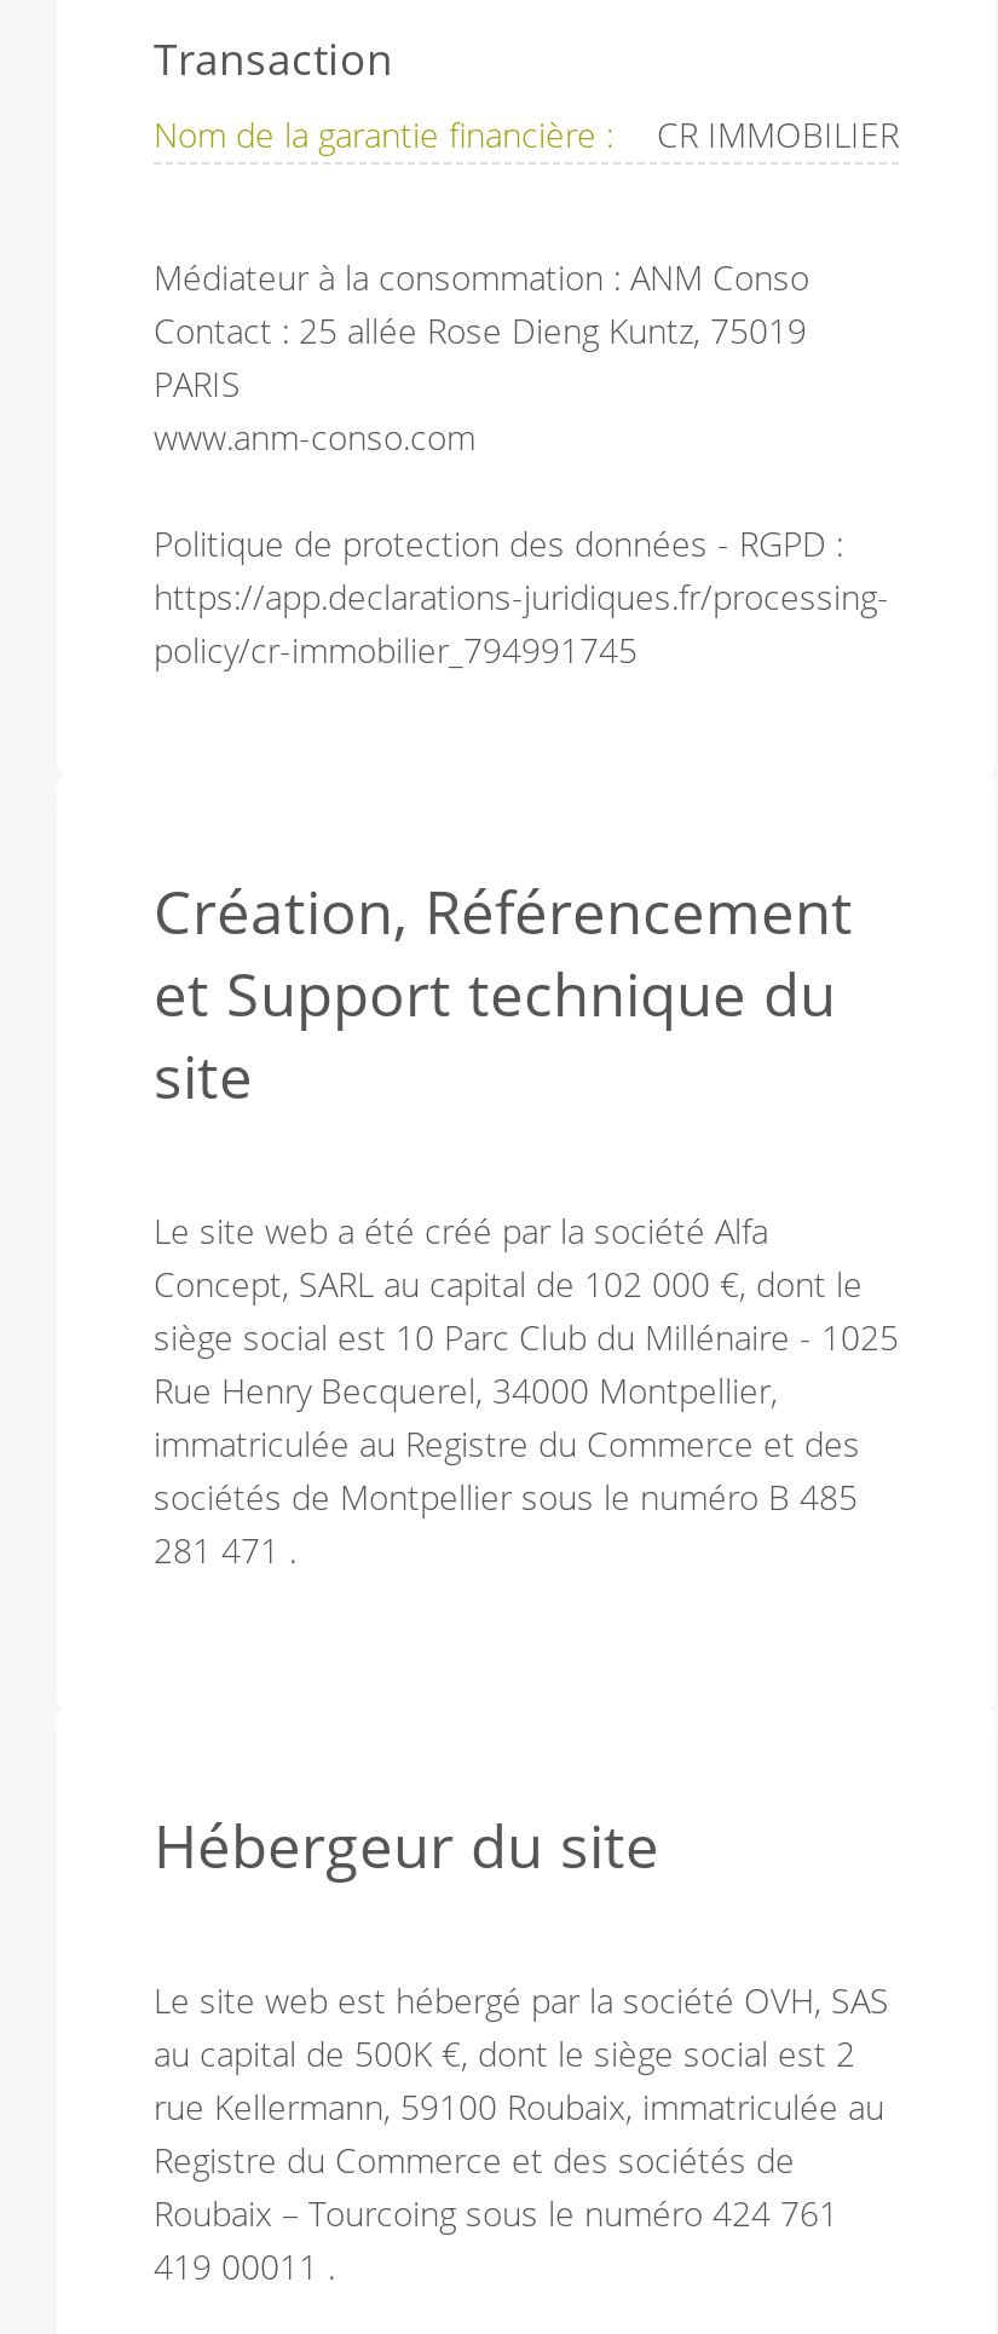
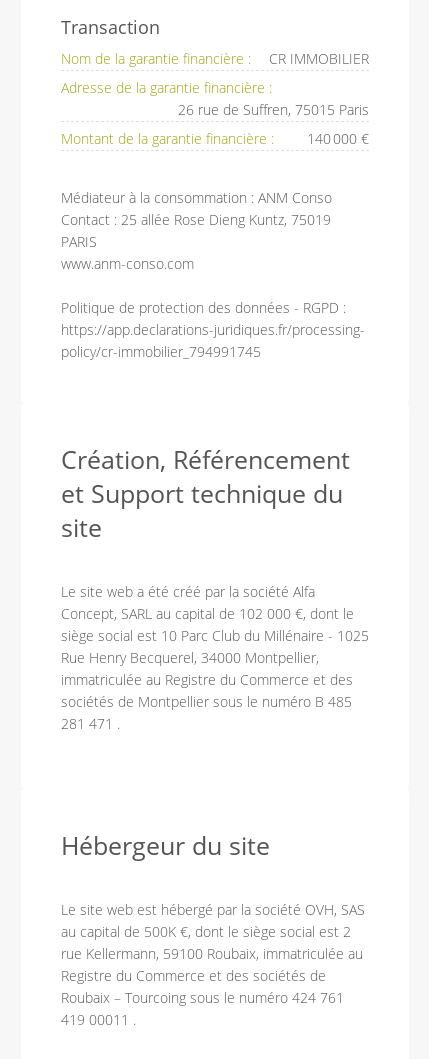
+ Adresse de la garantie financière :
+ 26 rue de Suffren, 75015 Paris
+ Montant de la garantie financière :
+ 140 000 €
